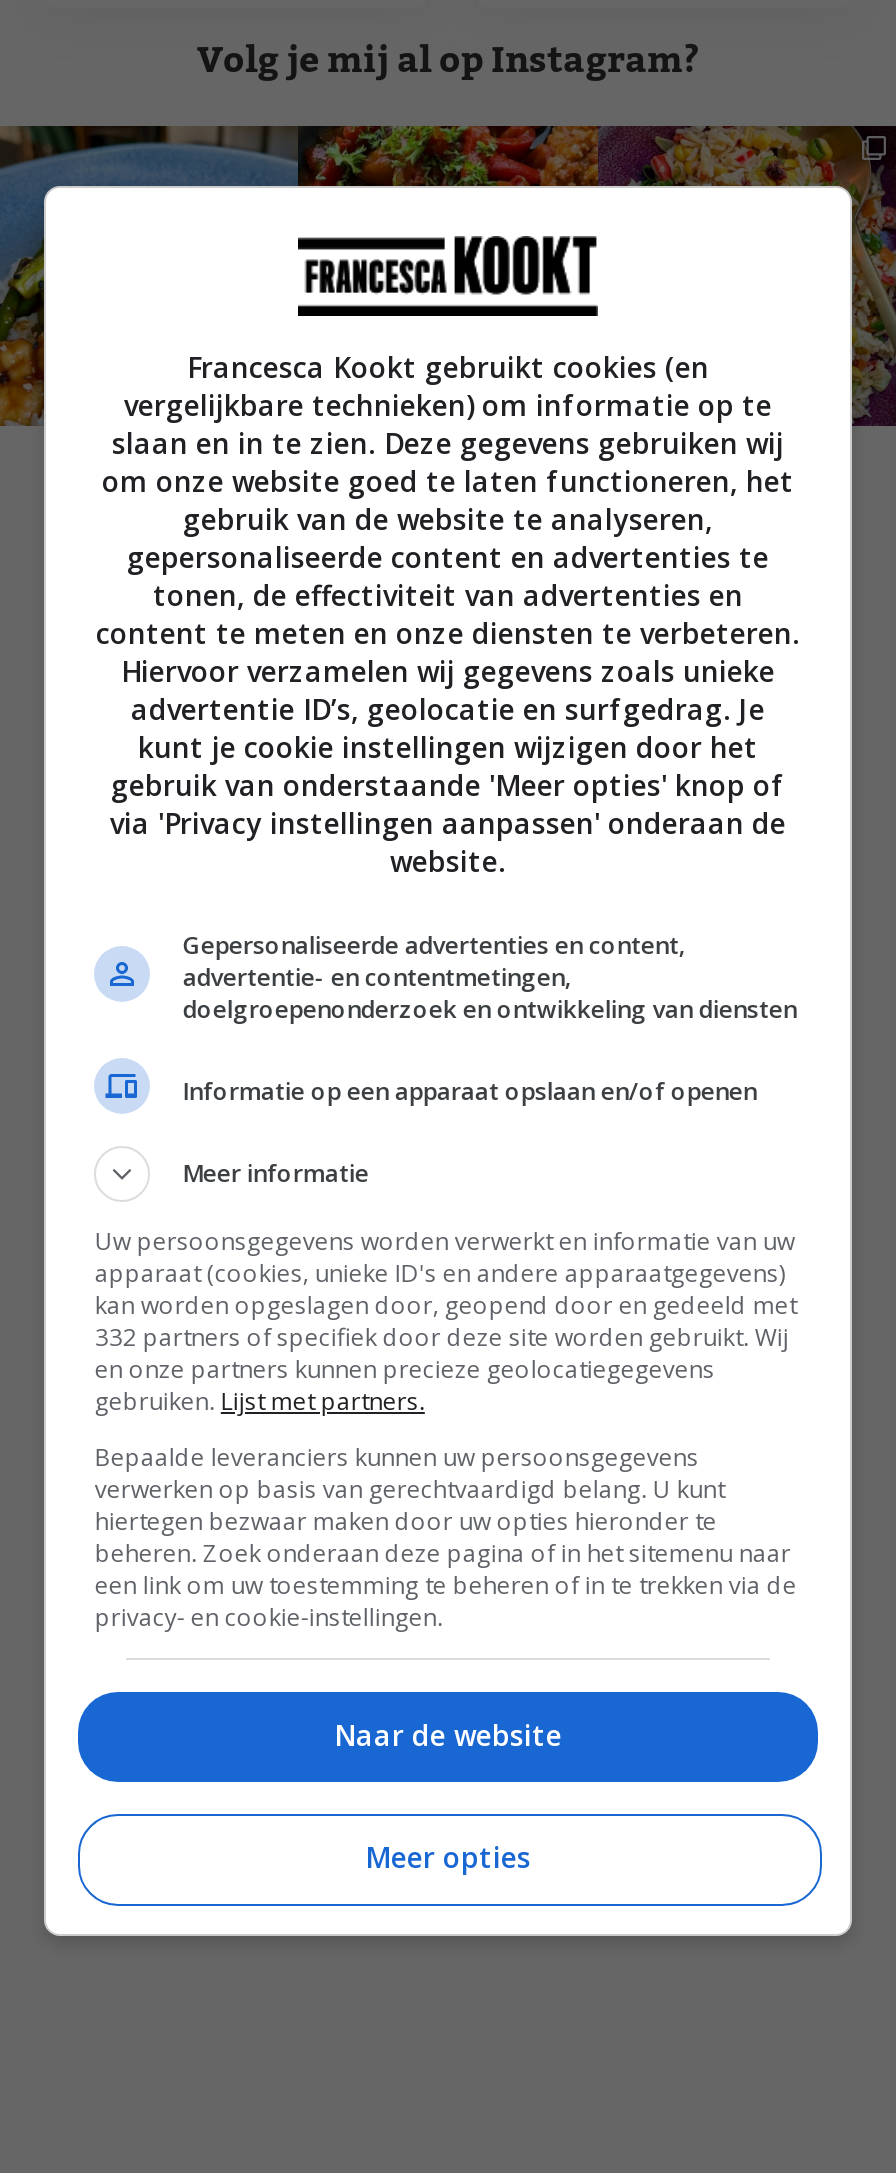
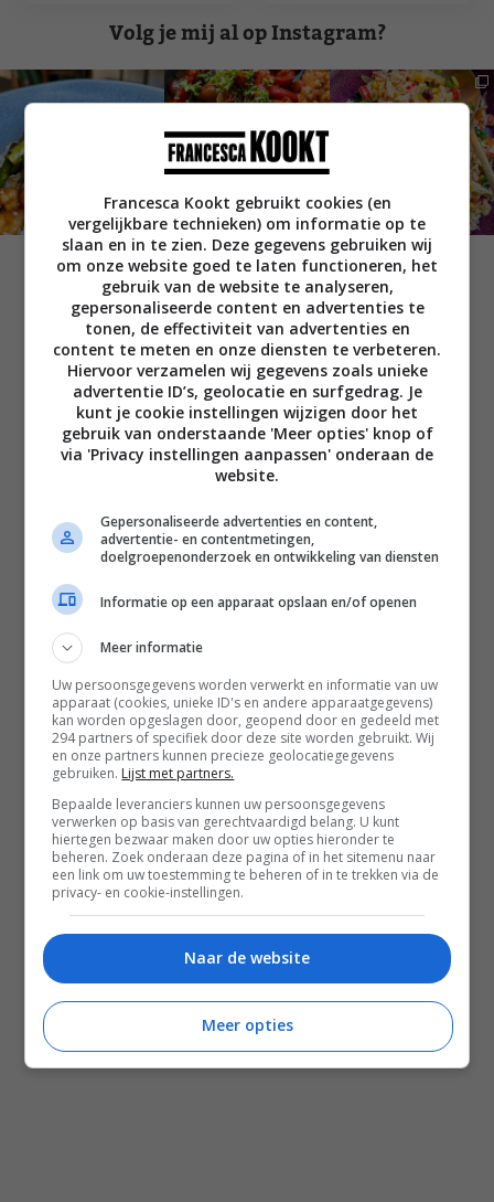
- 332 partners of specifiek door deze site worden gebruikt. Wij
+ 294 partners of specifiek door deze site worden gebruikt. Wij
